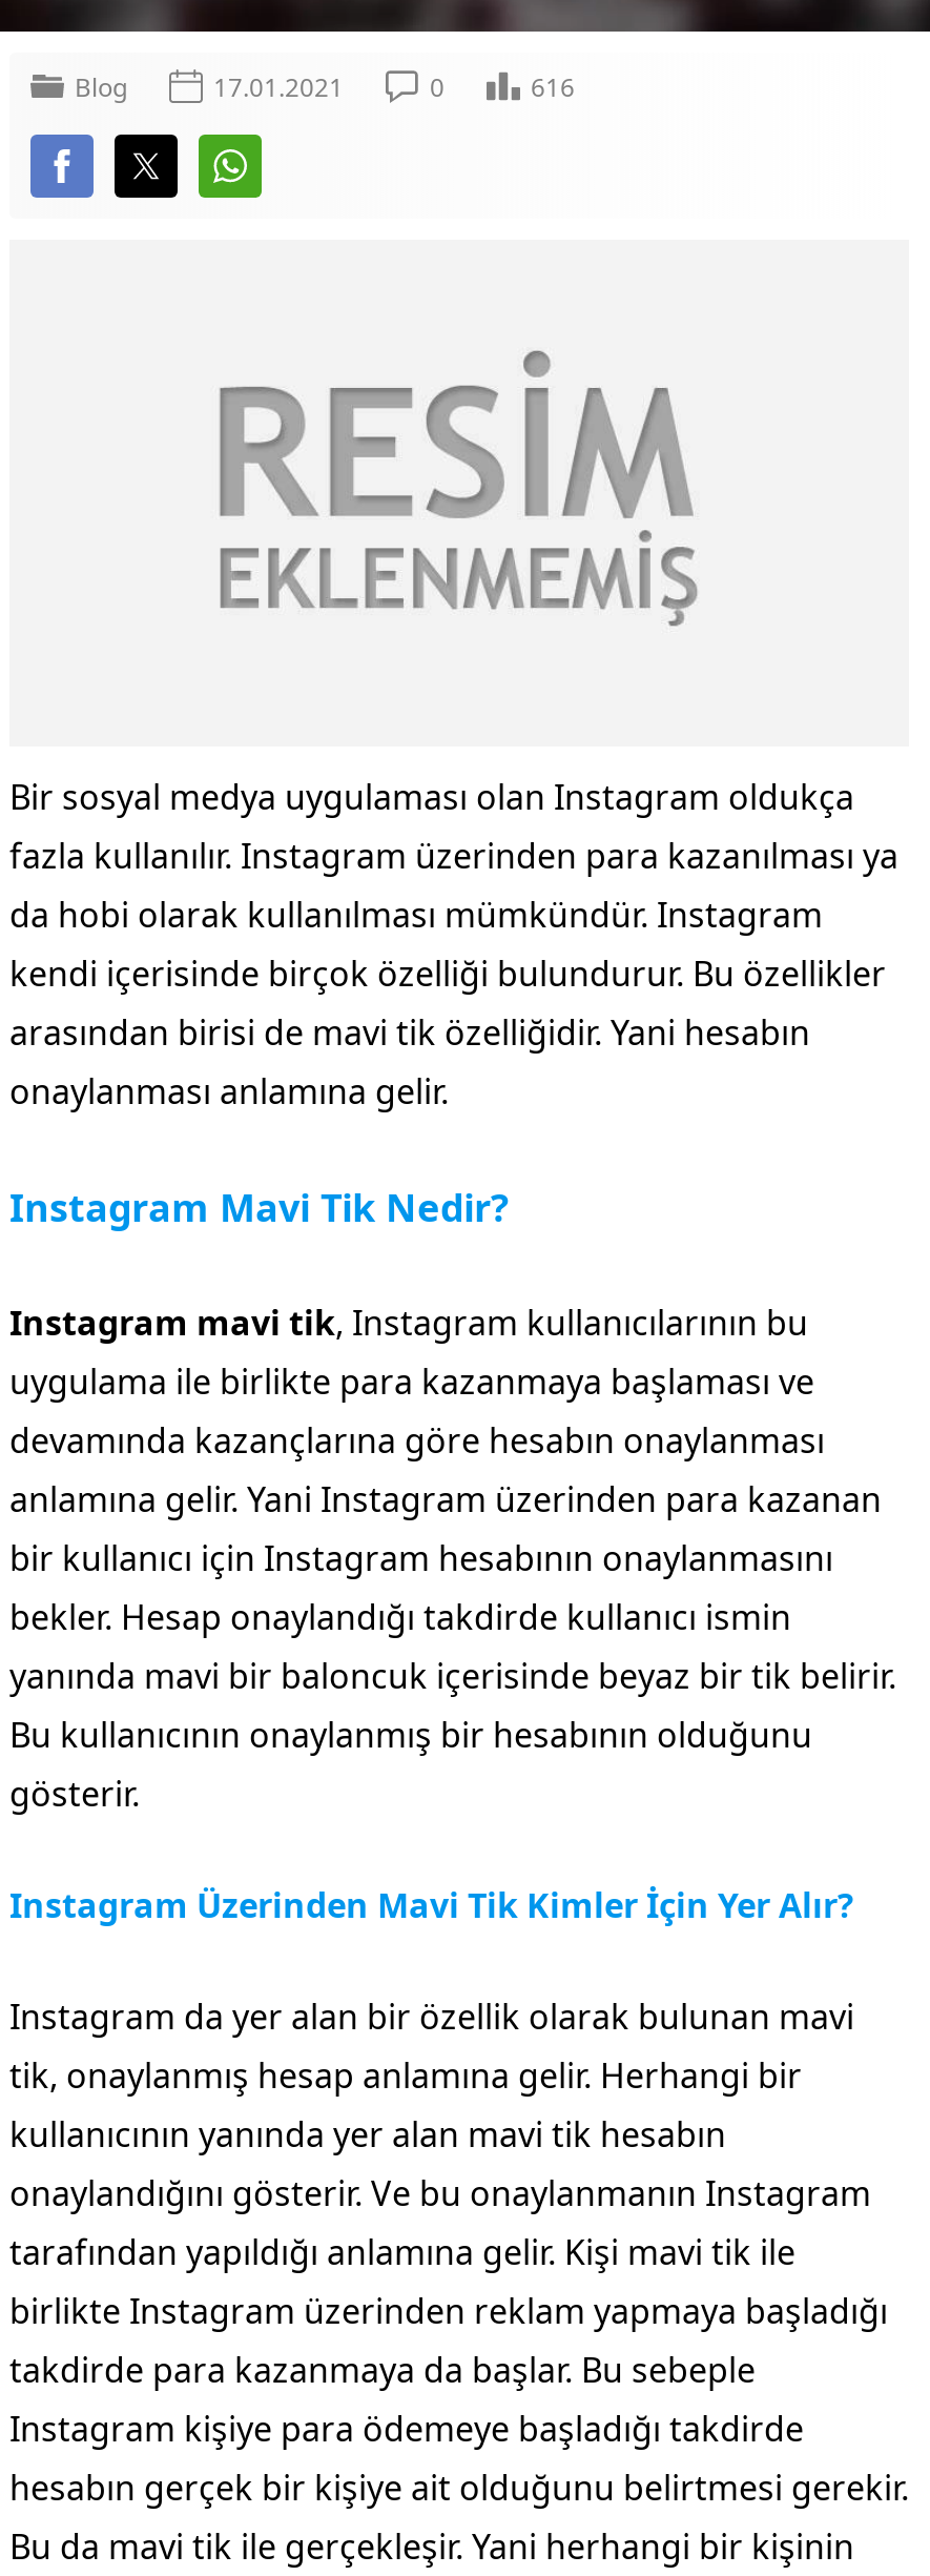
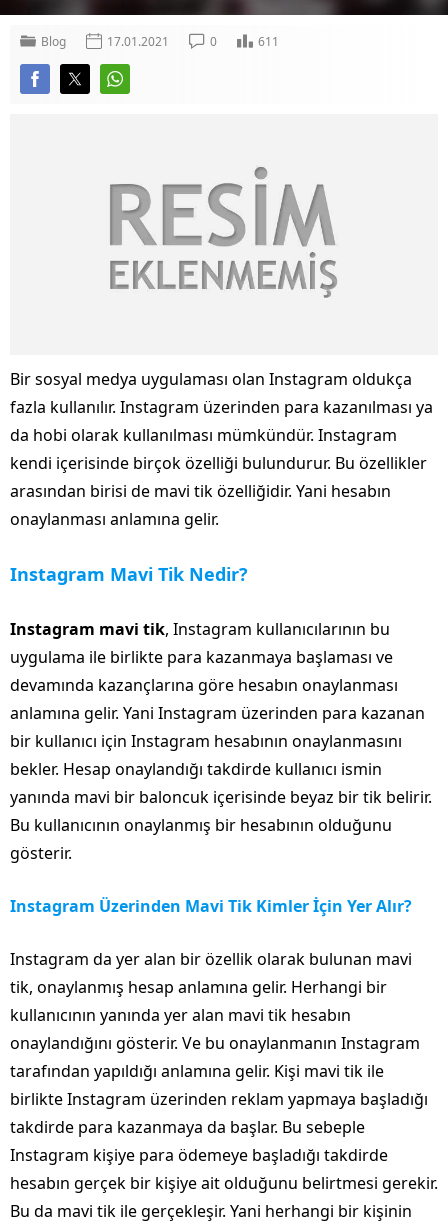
- 616
+ 611
